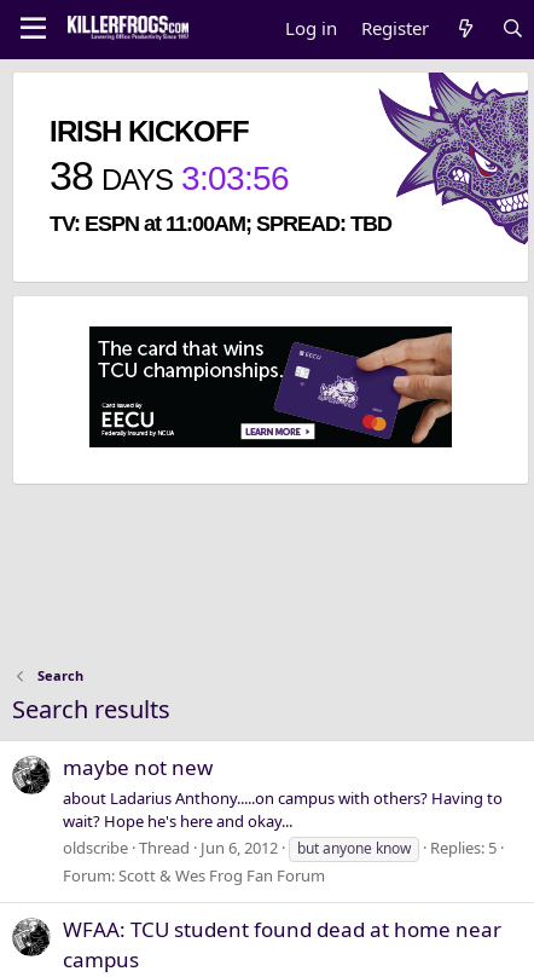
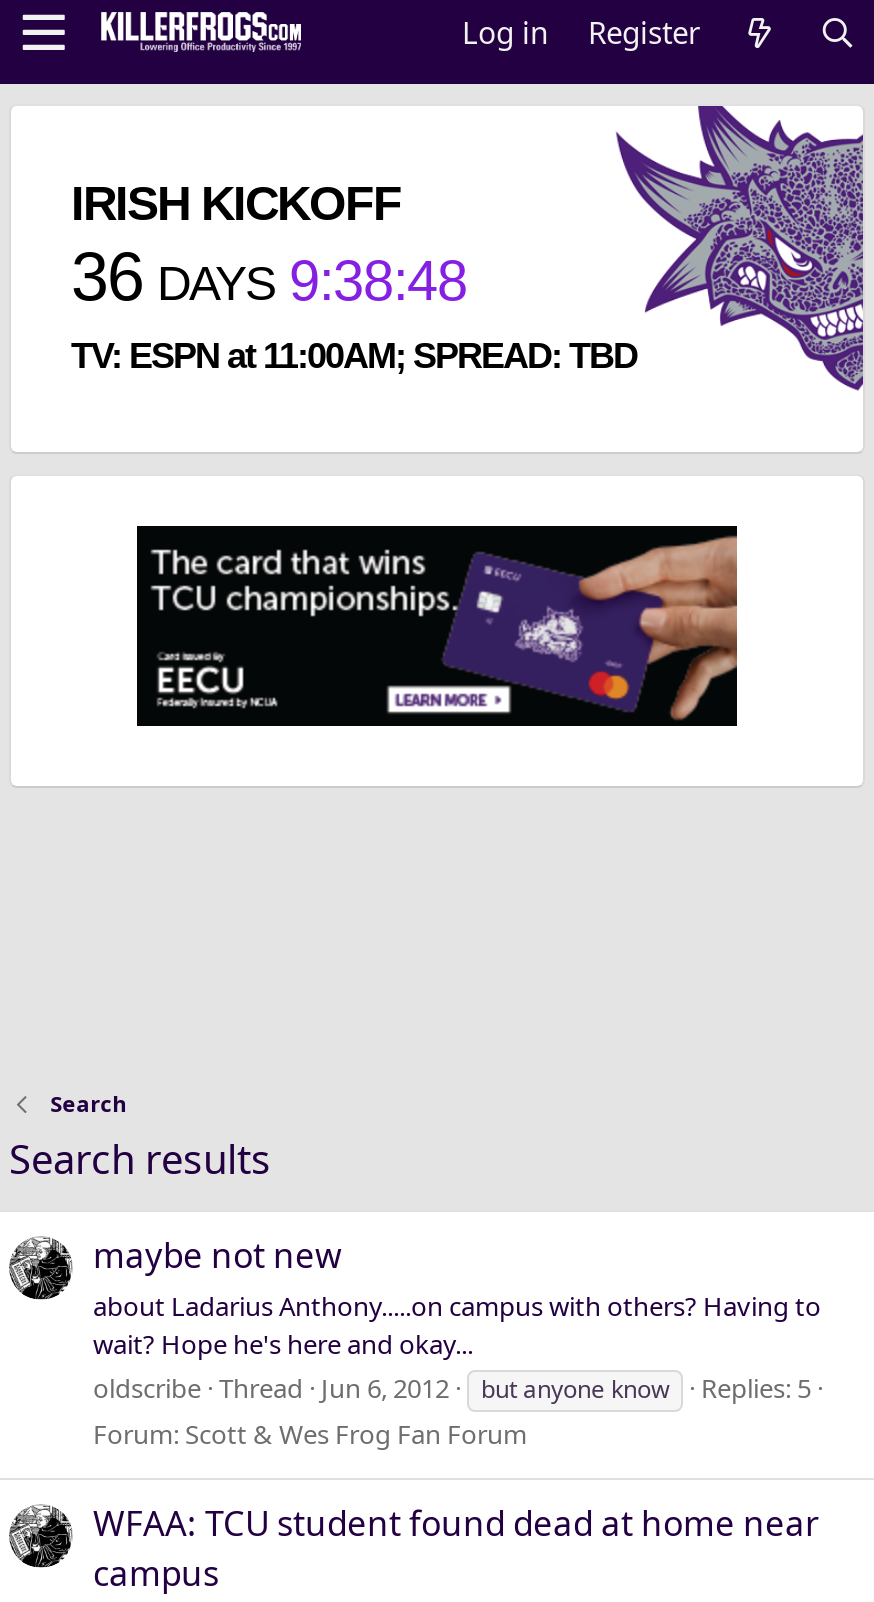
- 38 DAYS 3:03:56
+ 36 DAYS 9:38:48
